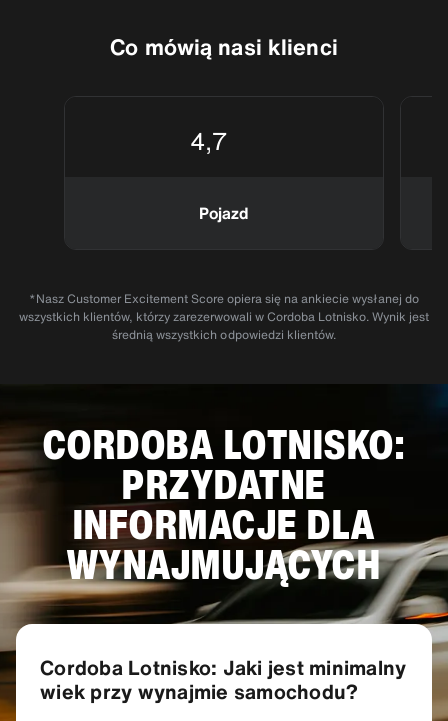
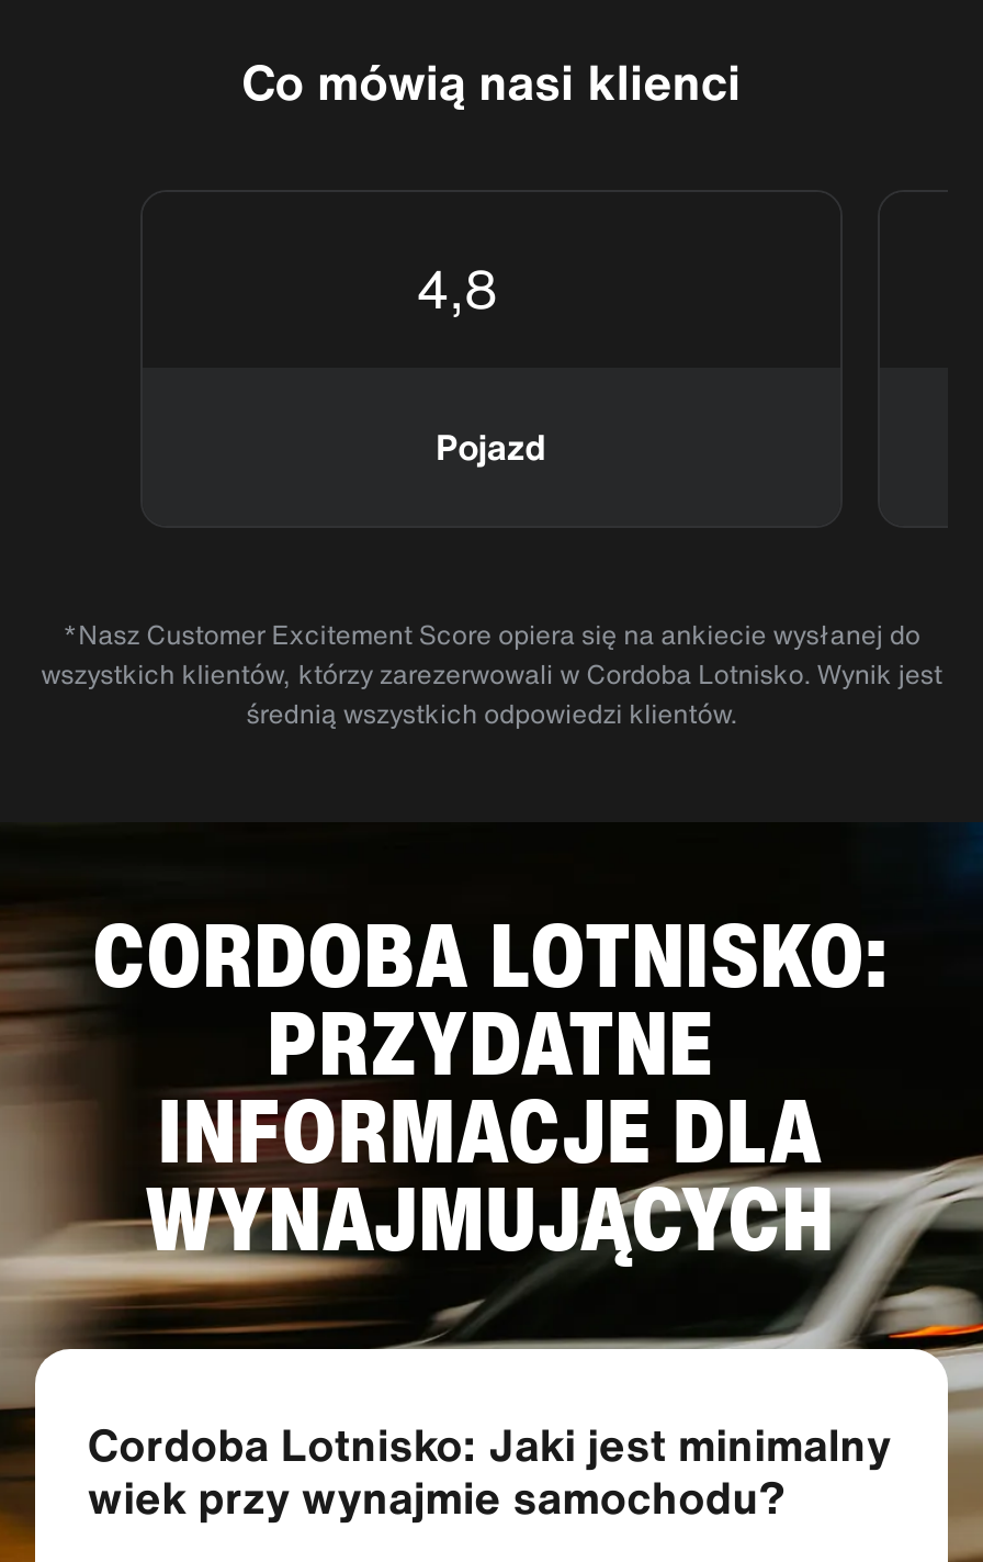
- 4,7
+ 4,8
